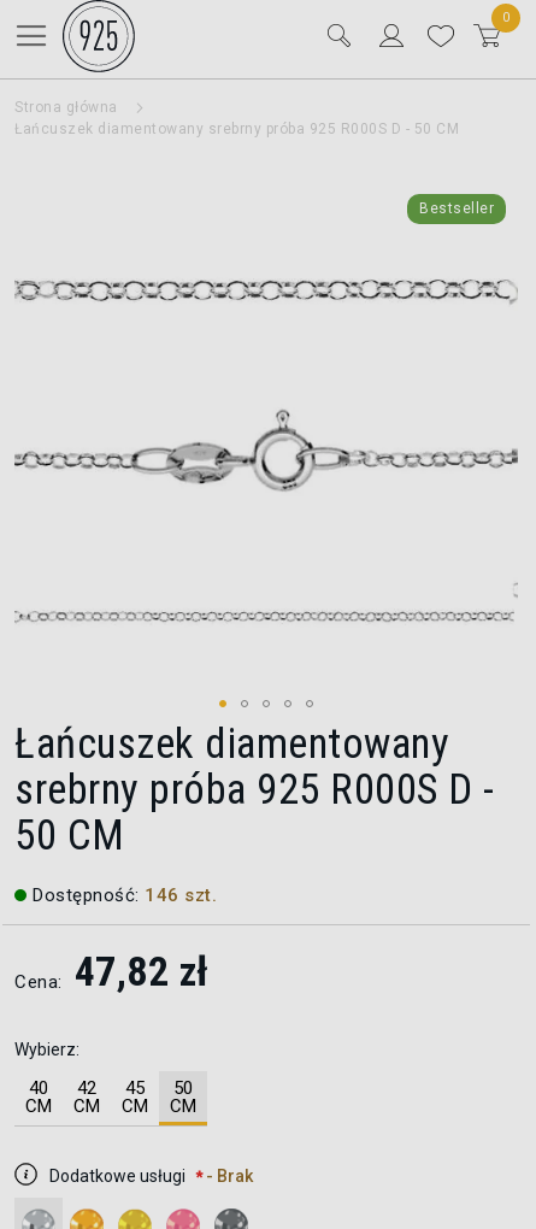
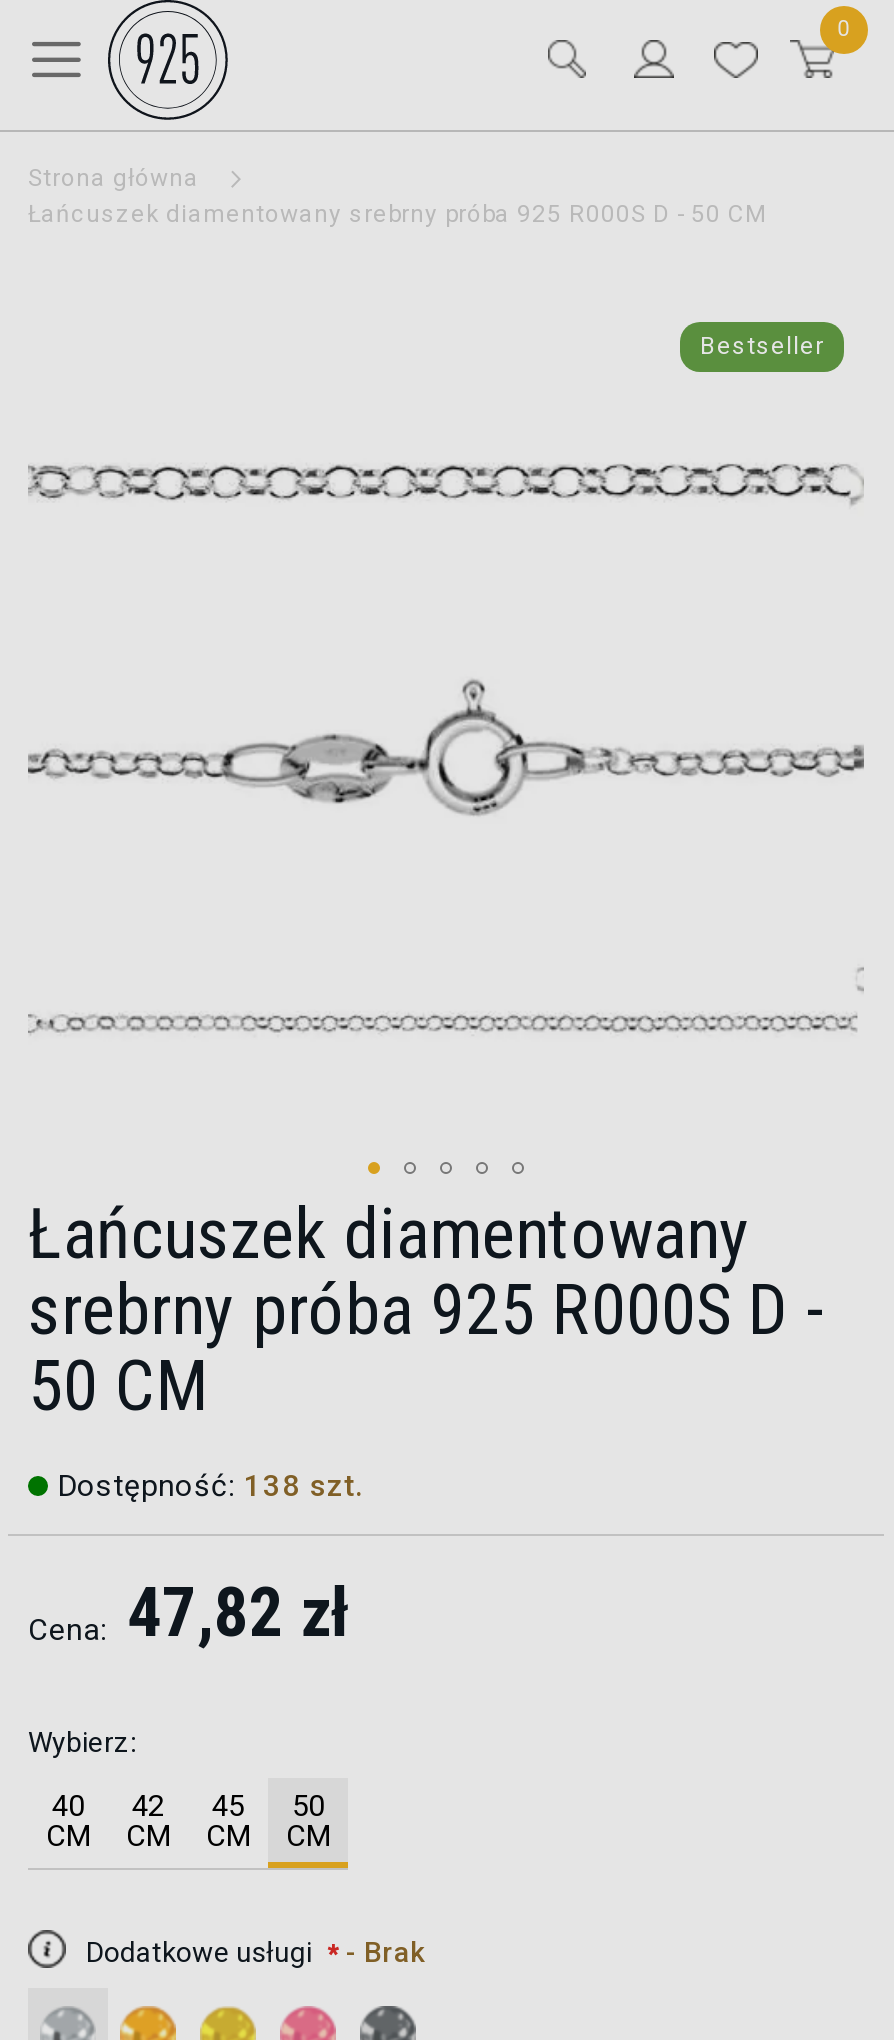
- Dostępność: 146 szt.
+ Dostępność: 138 szt.
